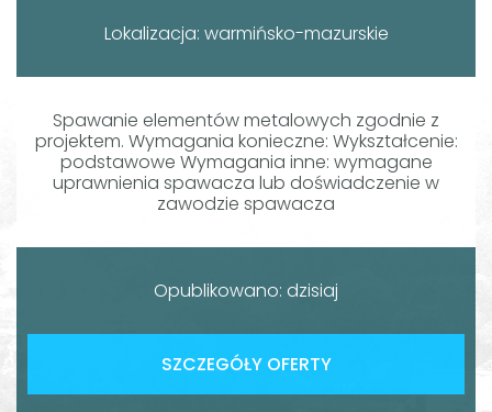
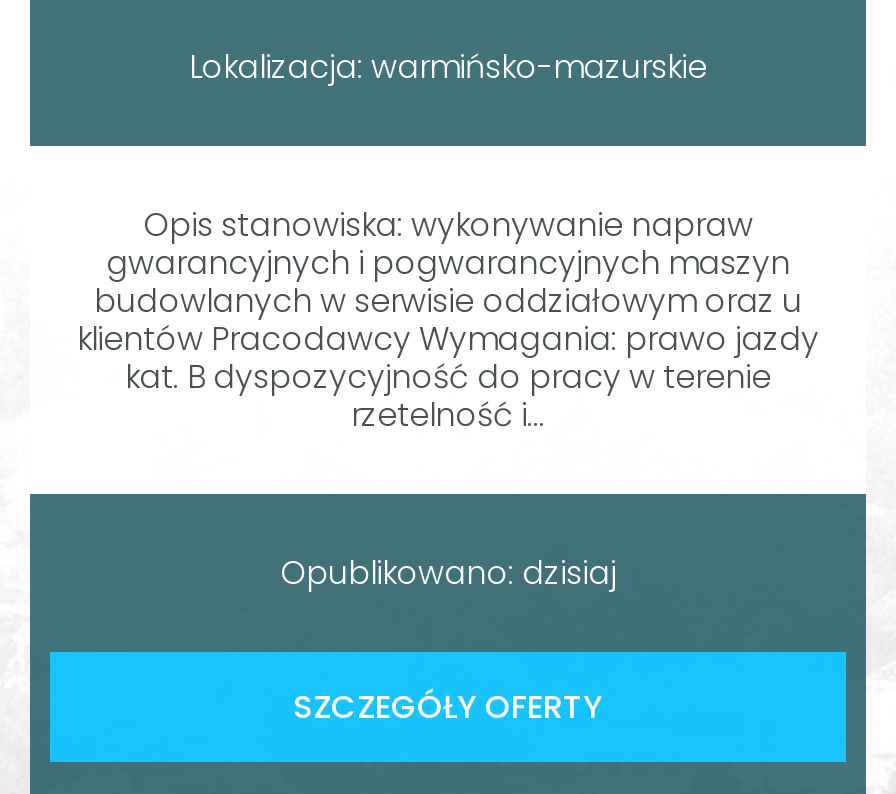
- Spawanie elementów metalowych zgodnie z
- projektem. Wymagania konieczne: Wykształcenie:
- podstawowe Wymagania inne: wymagane
- uprawnienia spawacza lub doświadczenie w
- zawodzie spawacza
+ Opis stanowiska: wykonywanie napraw
+ gwarancyjnych i pogwarancyjnych maszyn
+ budowlanych w serwisie oddziałowym oraz u
+ klientów Pracodawcy Wymagania: prawo jazdy
+ kat. B dyspozycyjność do pracy w terenie
+ rzetelność i...
